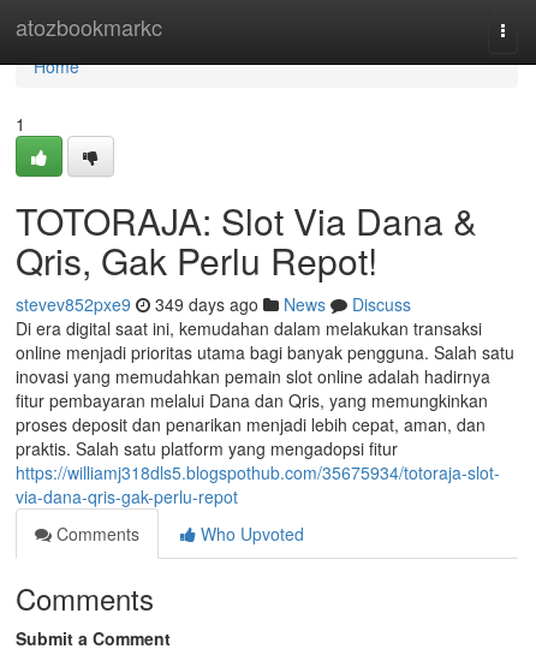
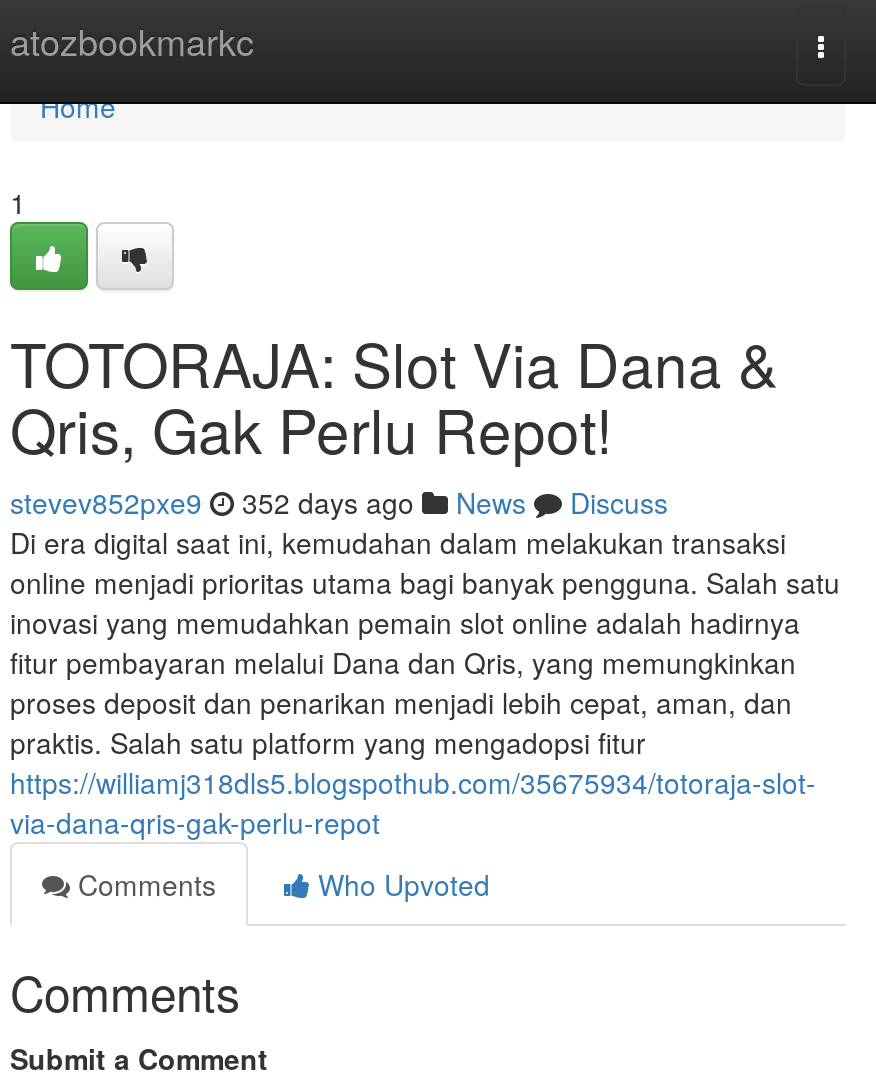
- stevev852pxe9 349 days ago News Discuss
+ stevev852pxe9 352 days ago News Discuss
